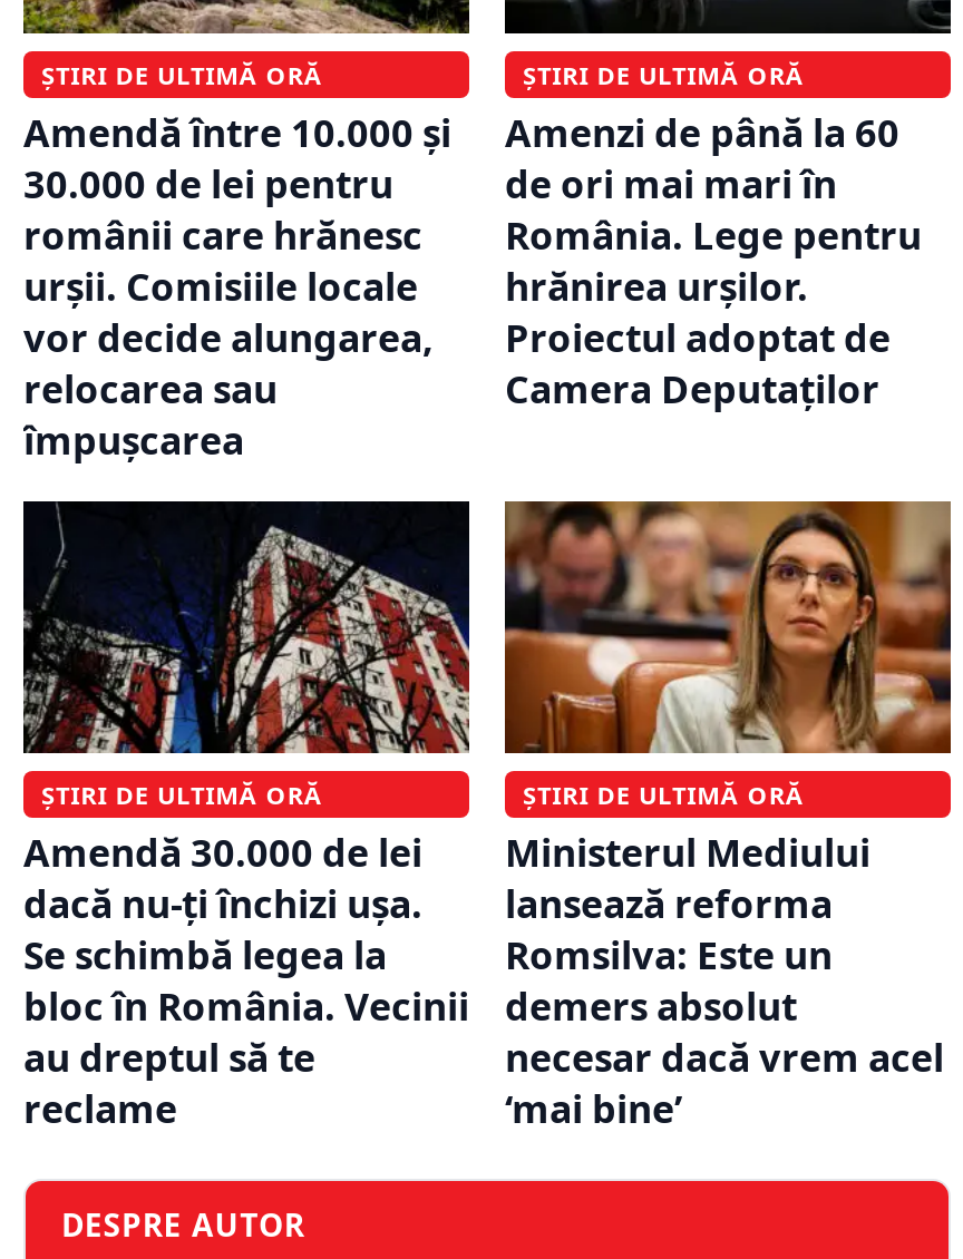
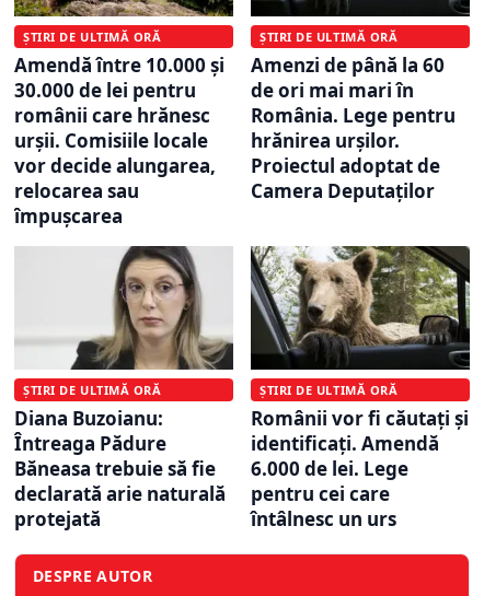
- [image]
- Amendă 30.000 de lei
- dacă nu-ți închizi ușa.
- Se schimbă legea la
- bloc în România. Vecinii
- au dreptul să te
- reclame
+ [image]
+ Diana Buzoianu:
+ Întreaga Pădure
+ Băneasa trebuie să fie
+ declarată arie naturală
+ protejată

- [image]
- Ministerul Mediului
- lansează reforma
- Romsilva: Este un
- demers absolut
- necesar dacă vrem acel
- ‘mai bine’
+ [image]
+ Românii vor fi căutați și
+ identificați. Amendă
+ 6.000 de lei. Lege
+ pentru cei care
+ întâlnesc un urs
